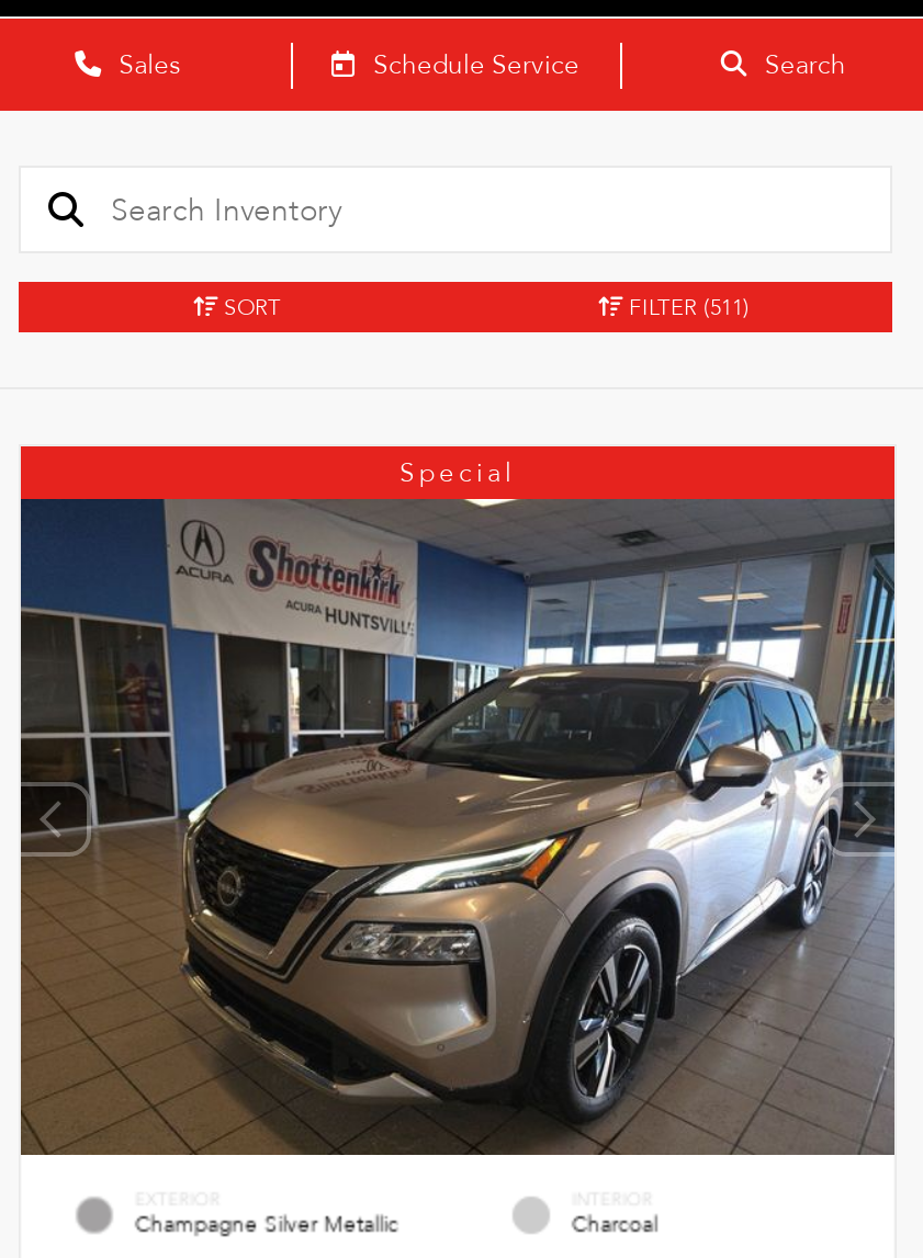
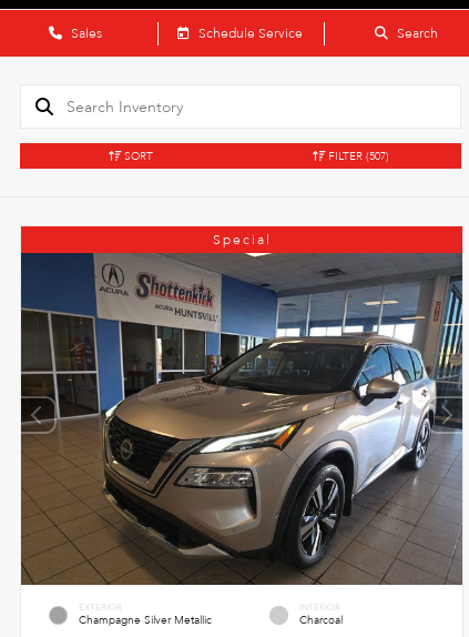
- FILTER (511)
+ FILTER (507)
